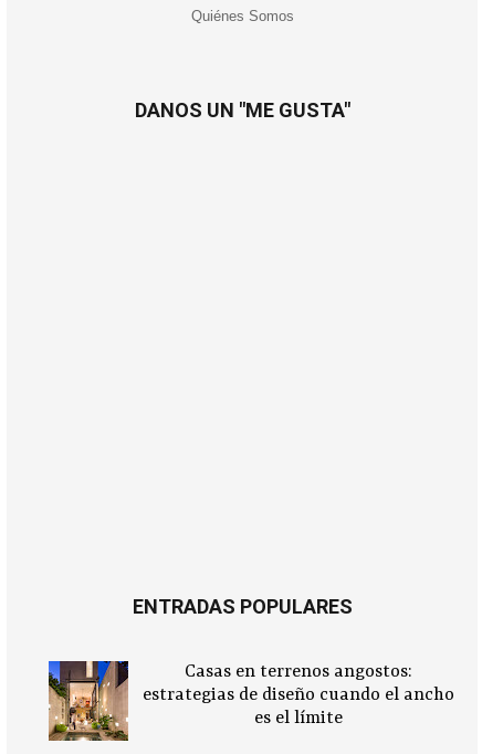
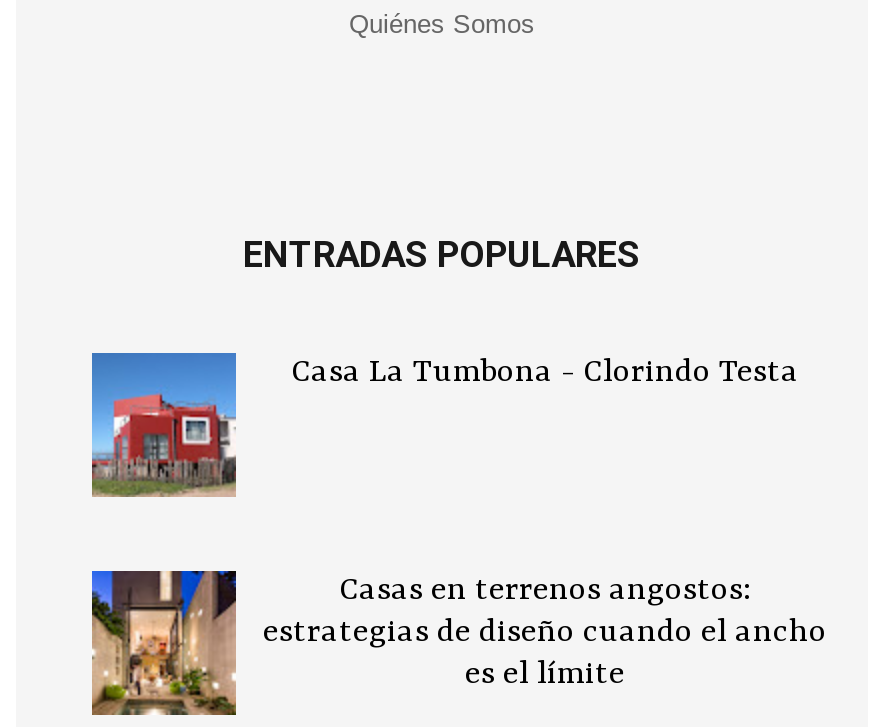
- DANOS UN "ME GUSTA"

moved up: ENTRADAS POPULARES

+ [image]
+ Casa La Tumbona - Clorindo Testa
